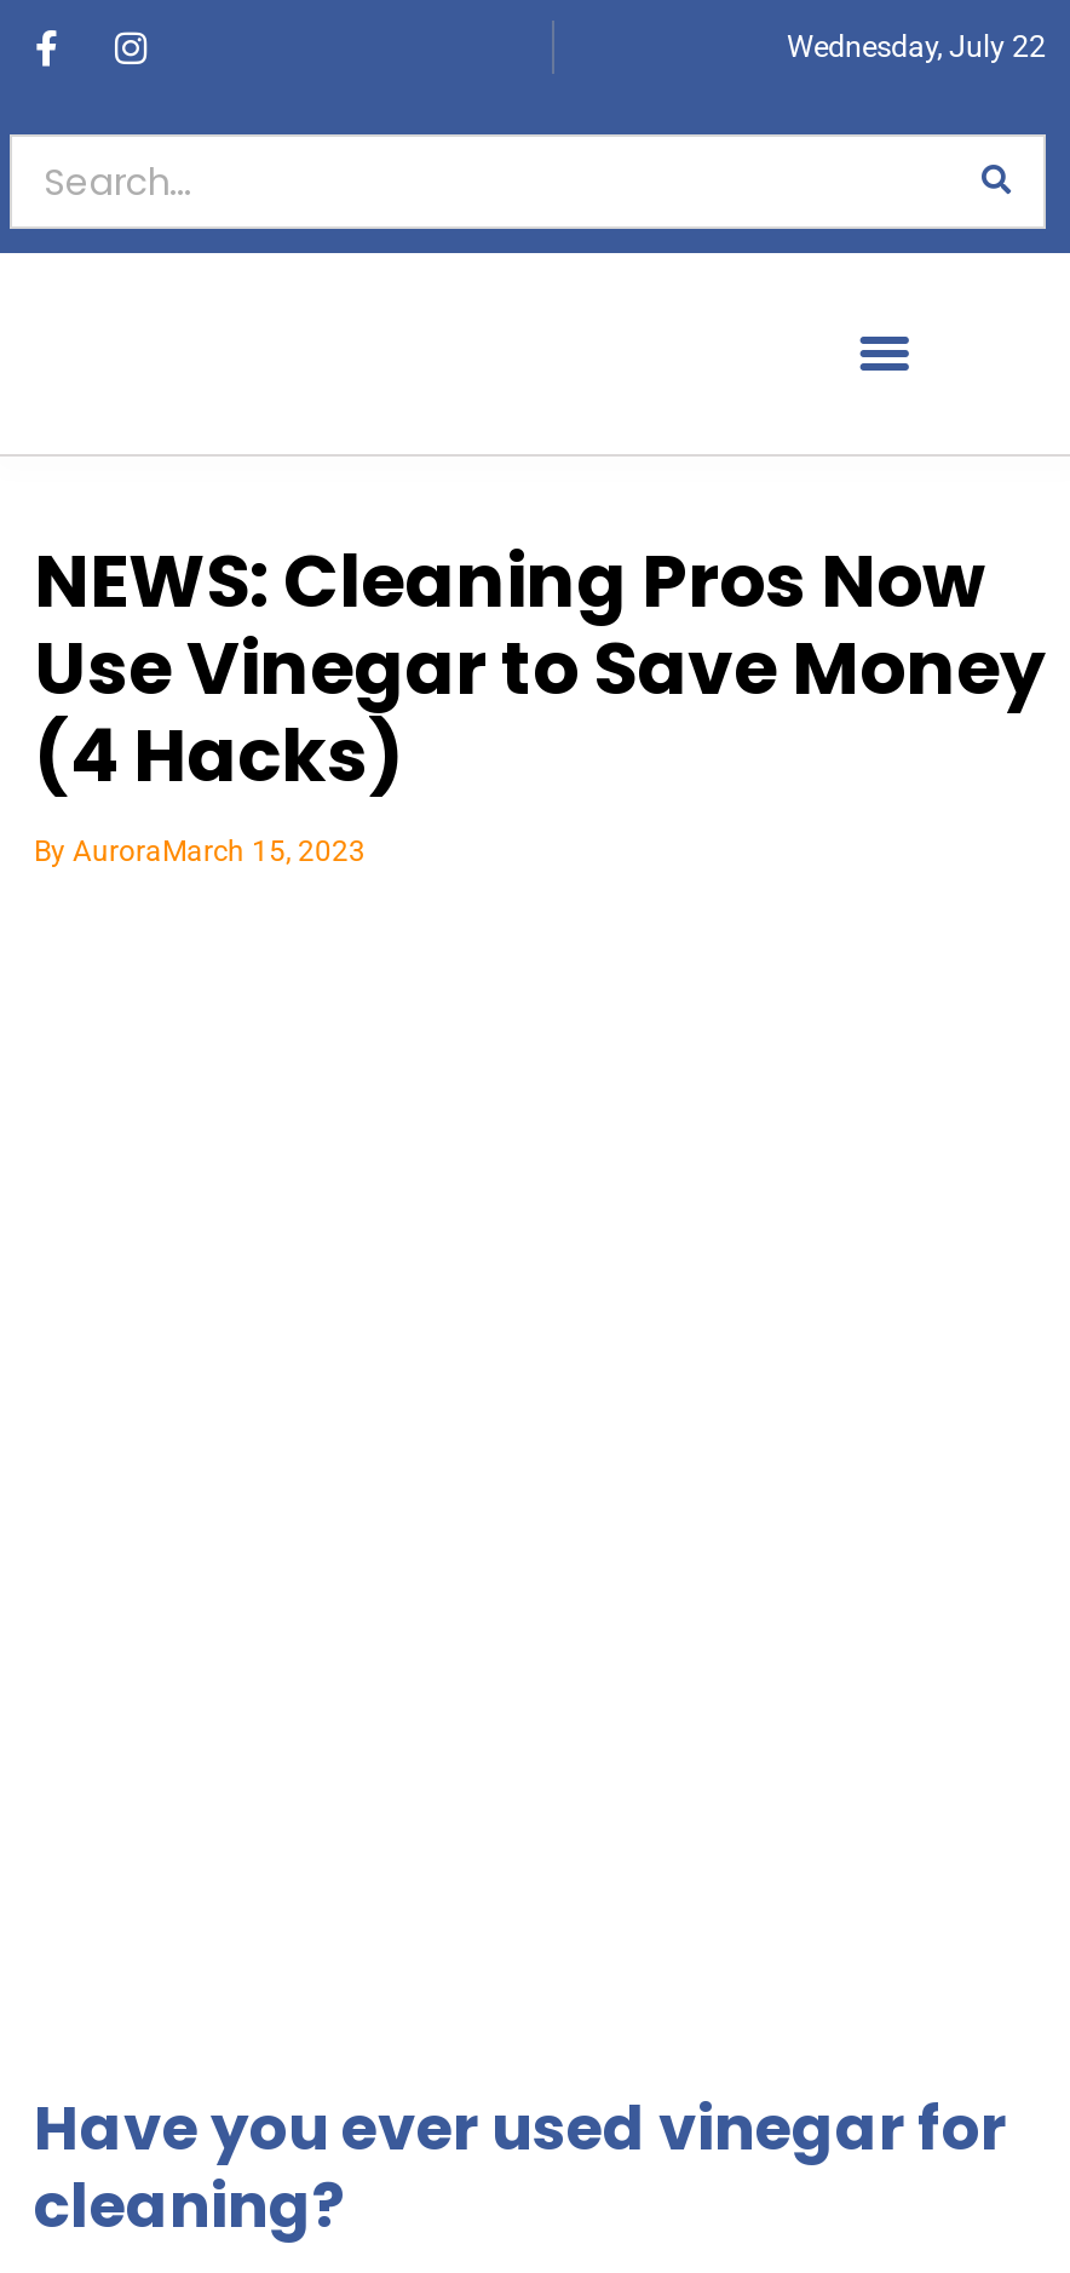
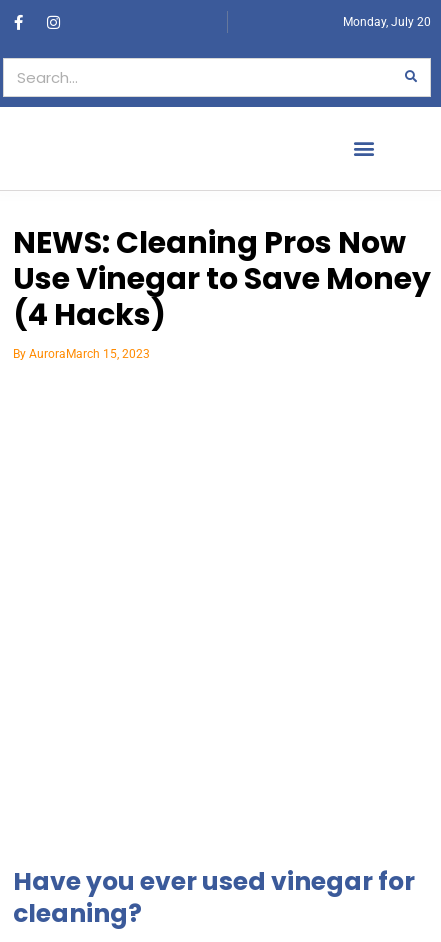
- Wednesday, July 22
+ Monday, July 20
